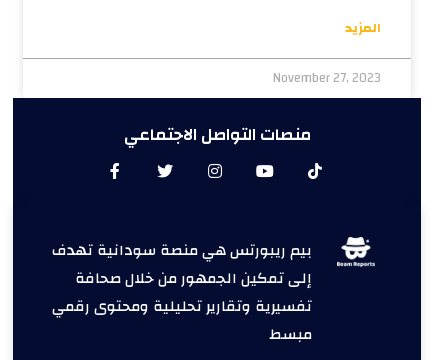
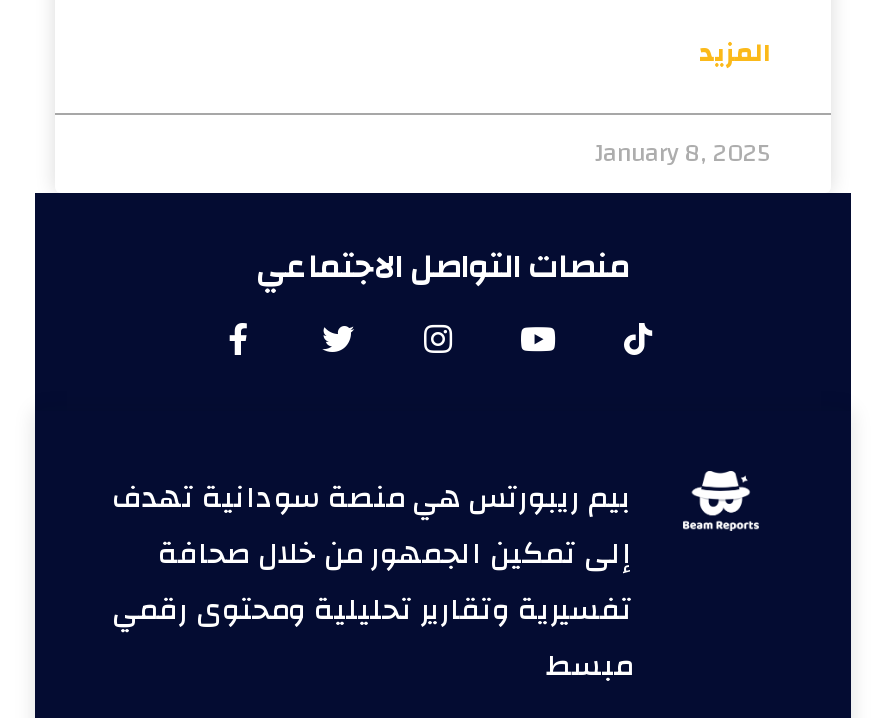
- November 27, 2023
+ January 8, 2025
